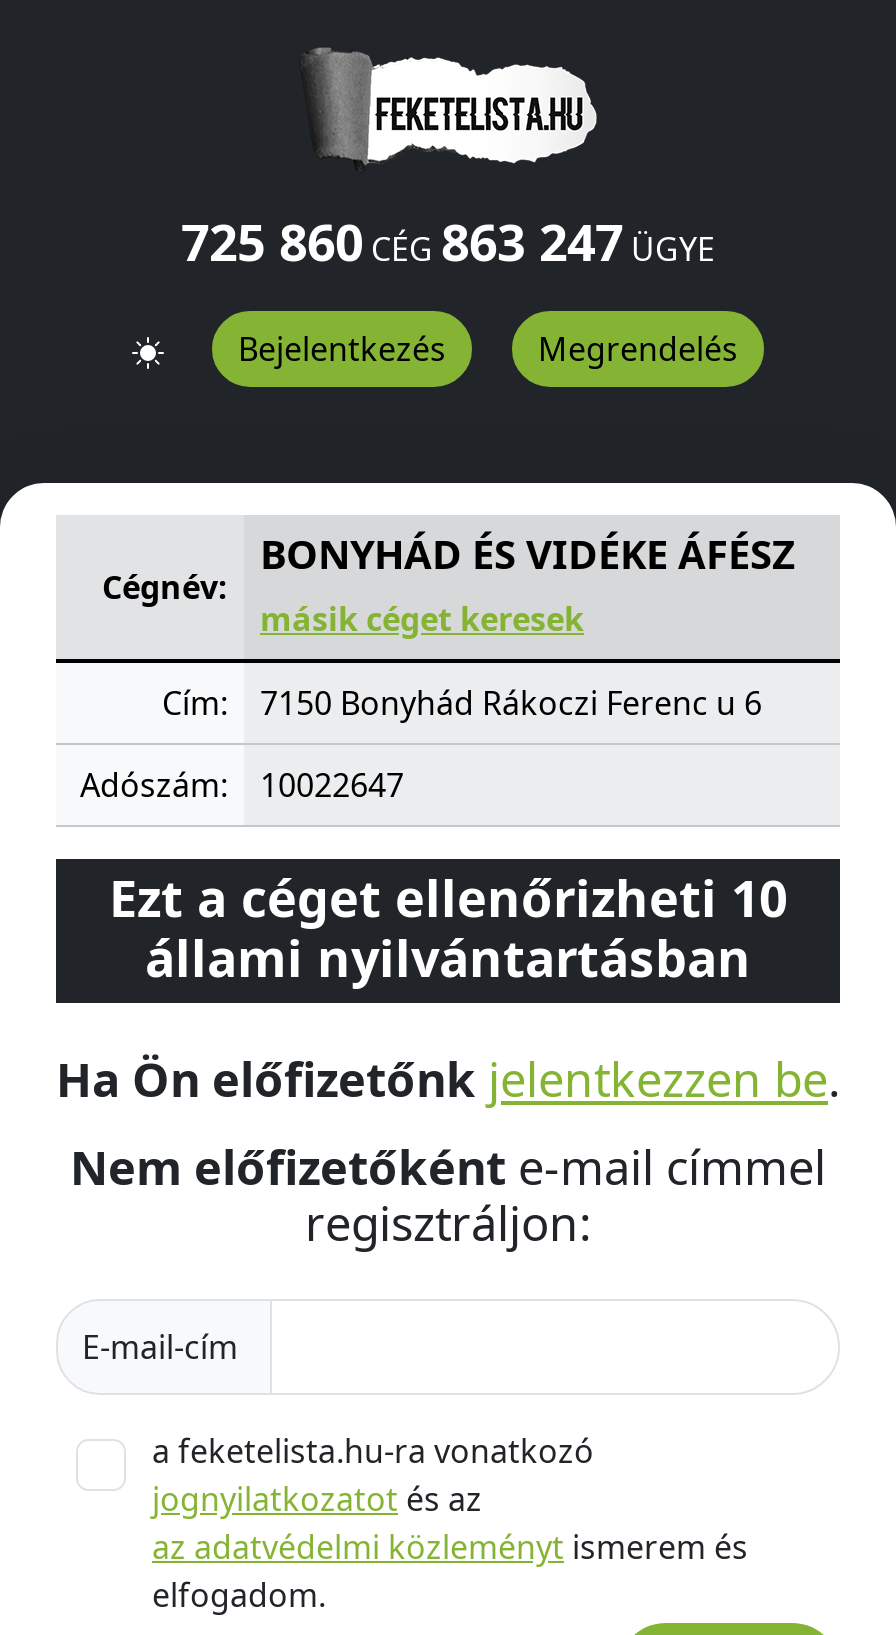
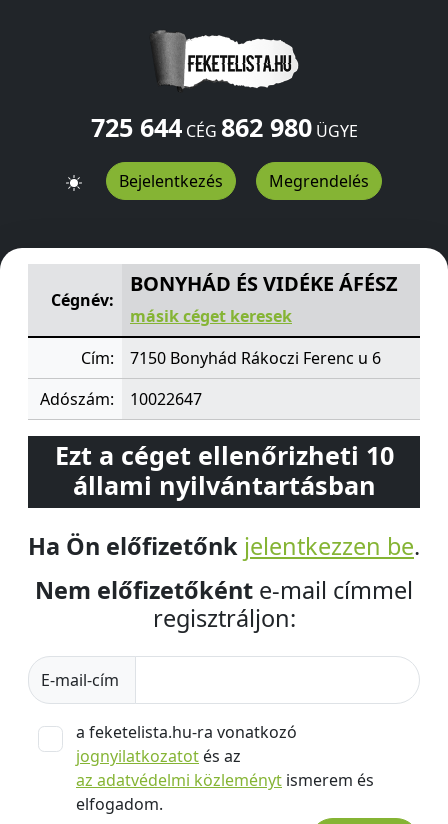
- 725 860CÉG 863 247 ÜGYE
+ 725 644CÉG 862 980 ÜGYE
